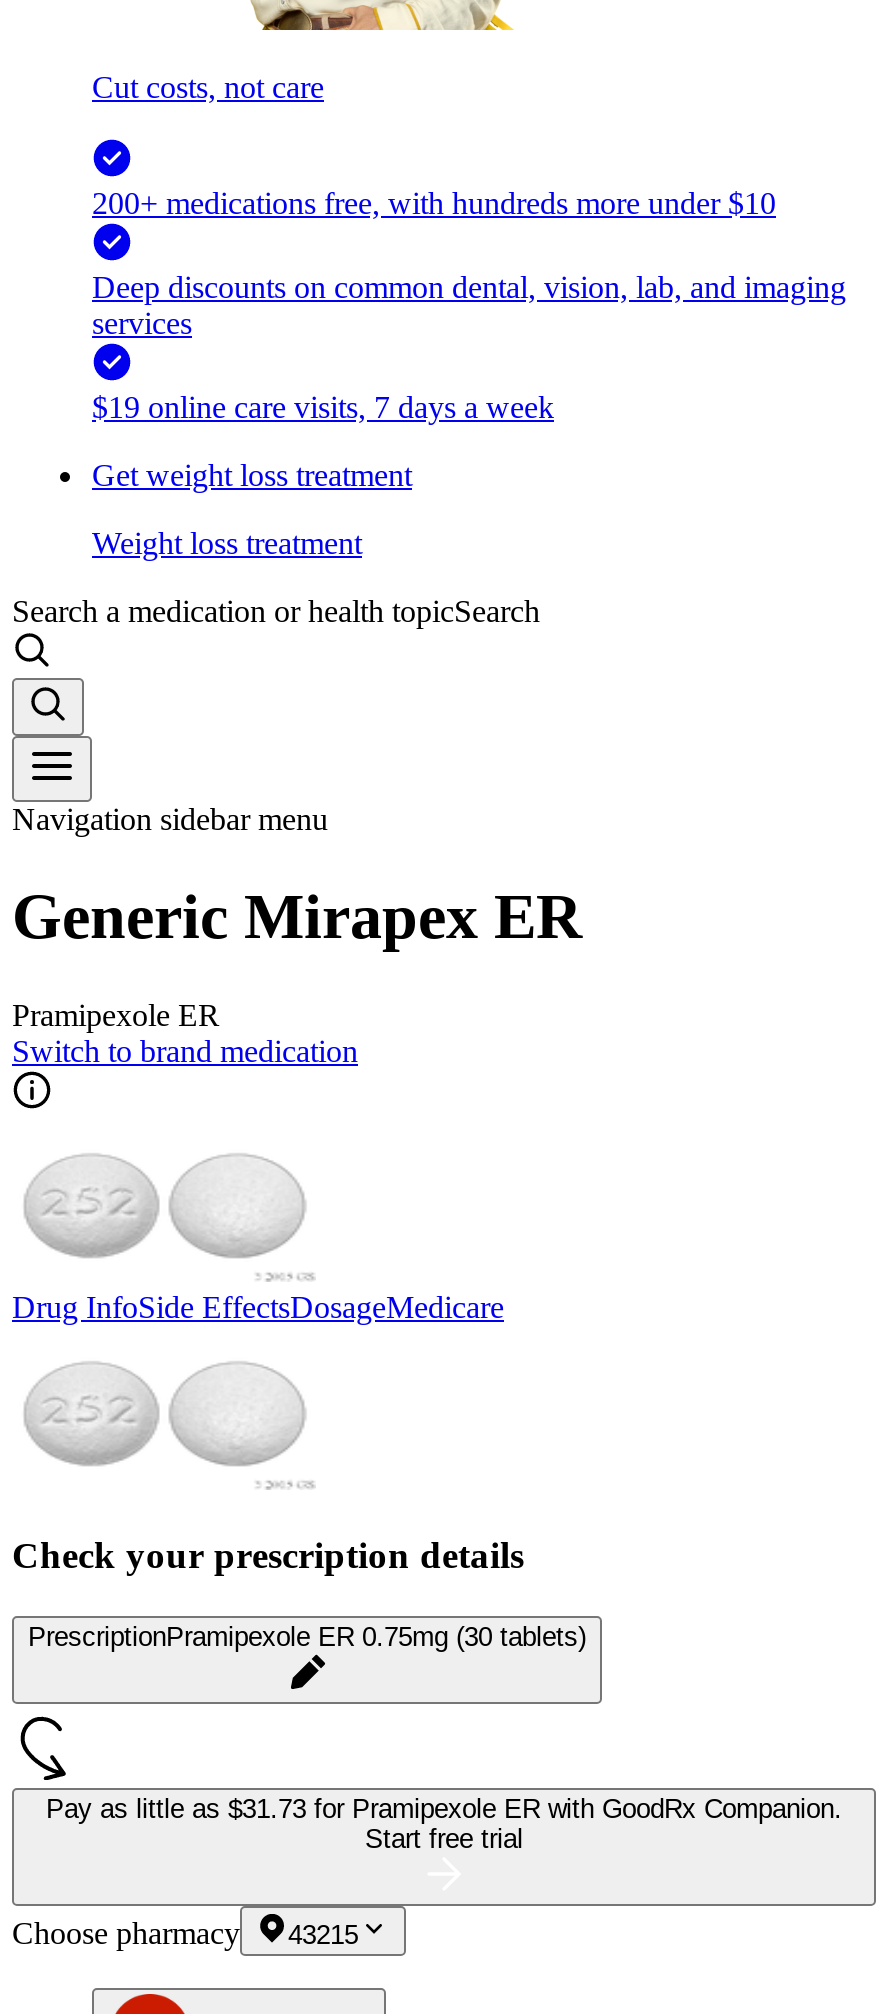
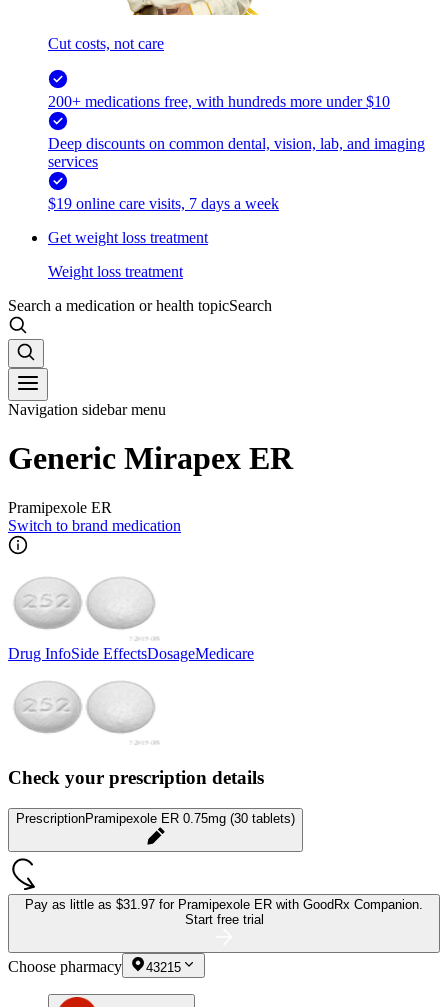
- Pay as little as $31.73 for Pramipexole ER with GoodRx Companion.
+ Pay as little as $31.97 for Pramipexole ER with GoodRx Companion.
